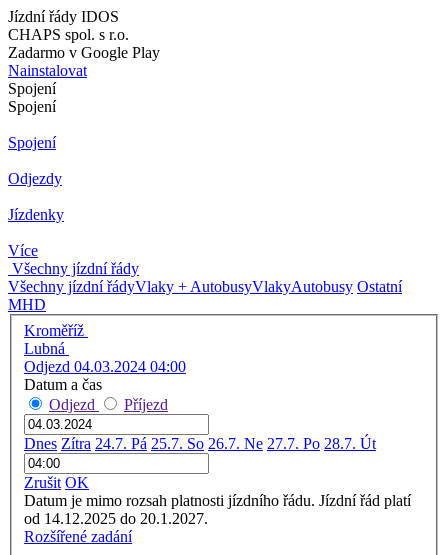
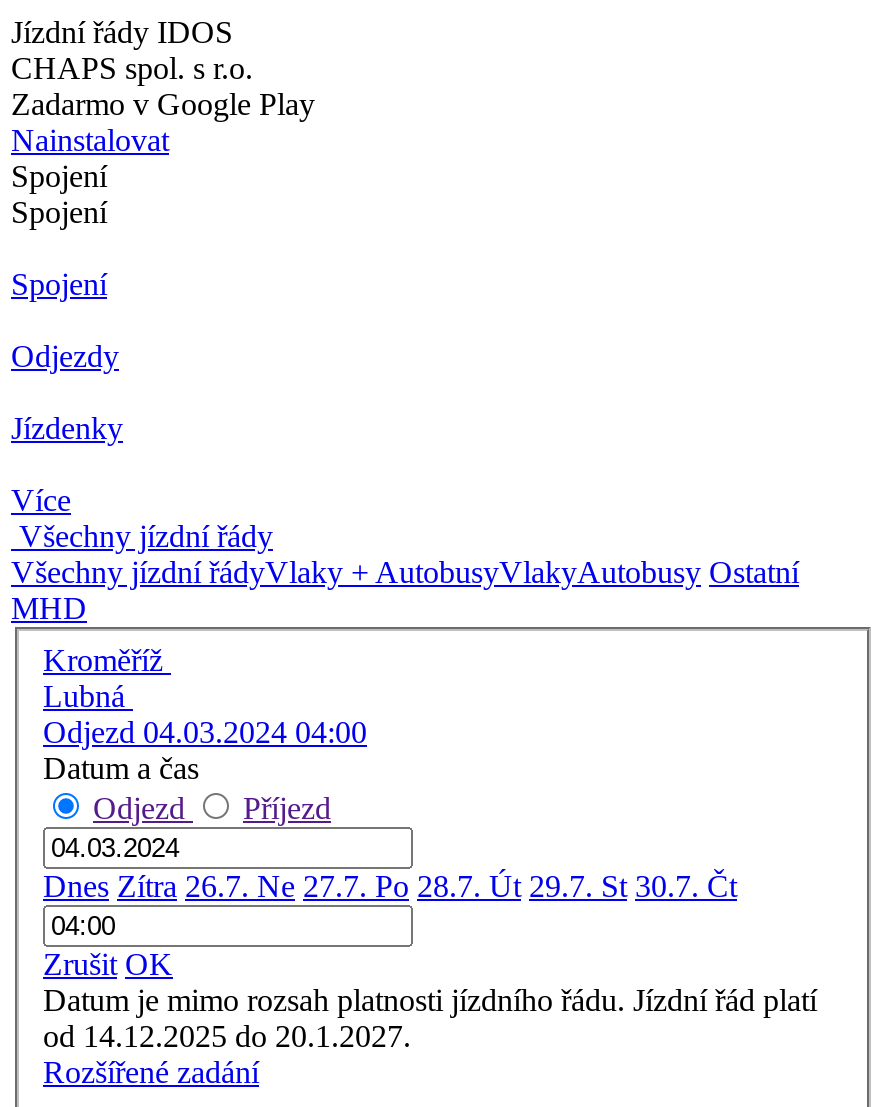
- Dnes Zítra 24.7. Pá 25.7. So 26.7. Ne 27.7. Po 28.7. Út
+ Dnes Zítra 26.7. Ne 27.7. Po 28.7. Út 29.7. St 30.7. Čt
